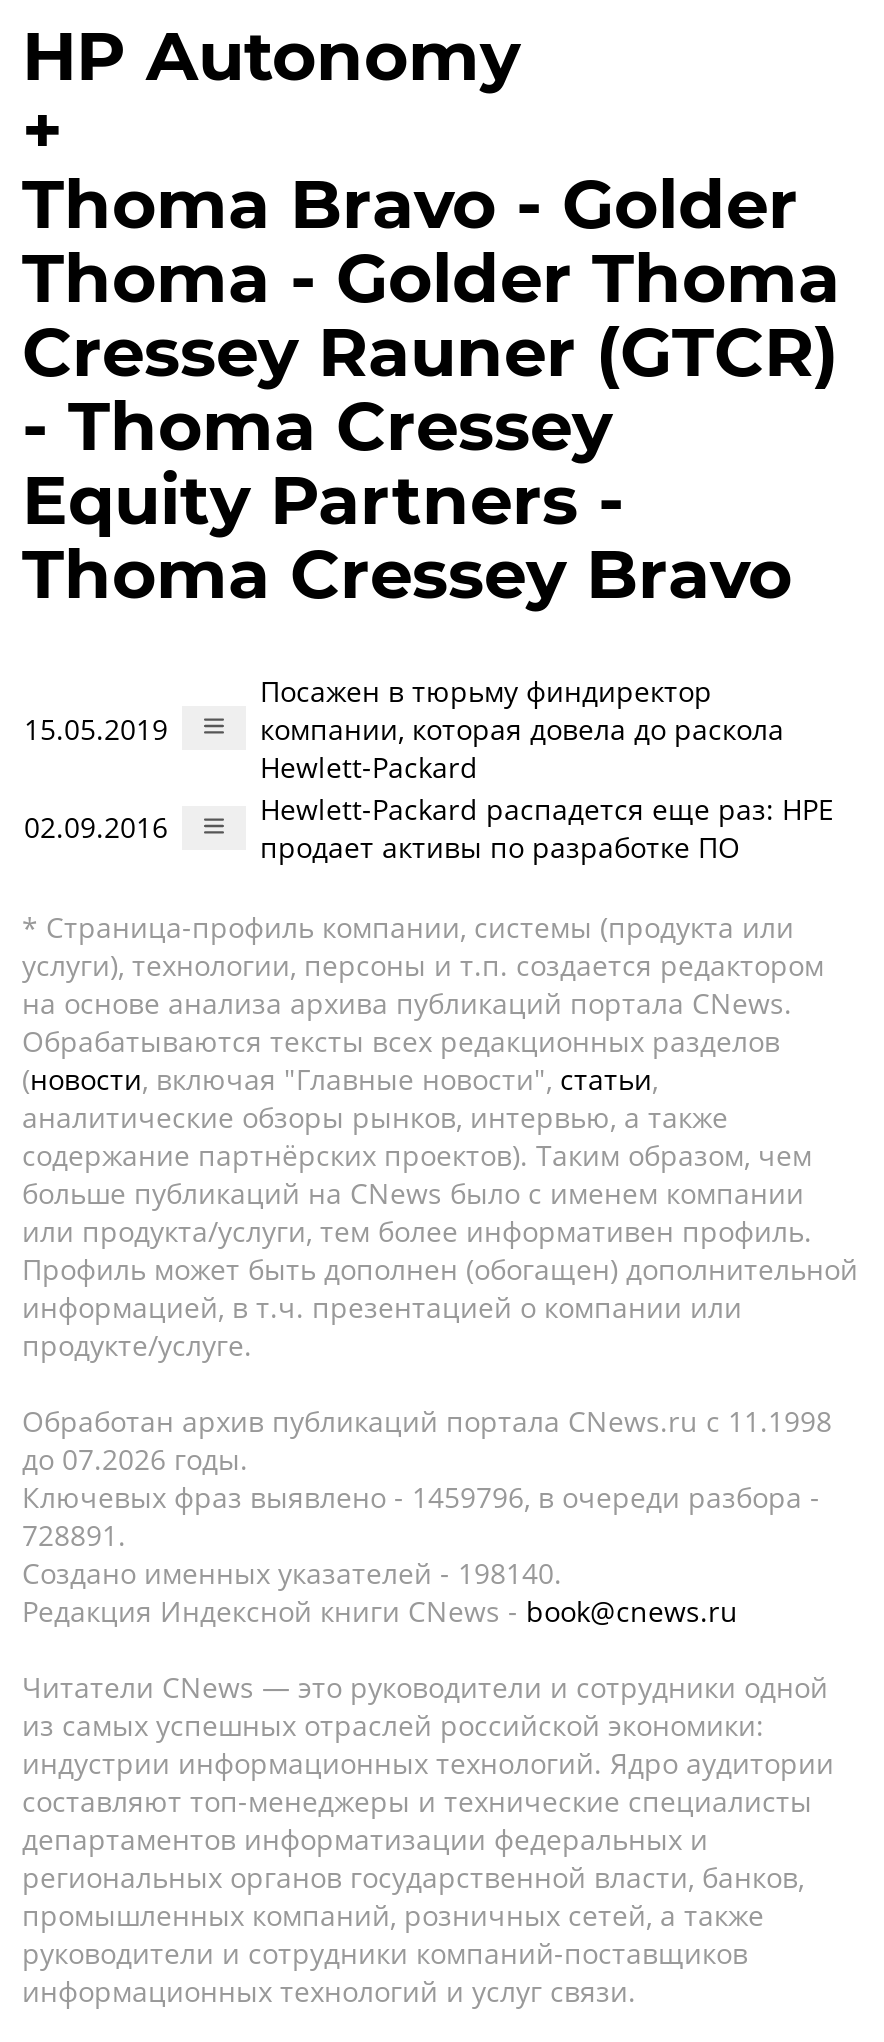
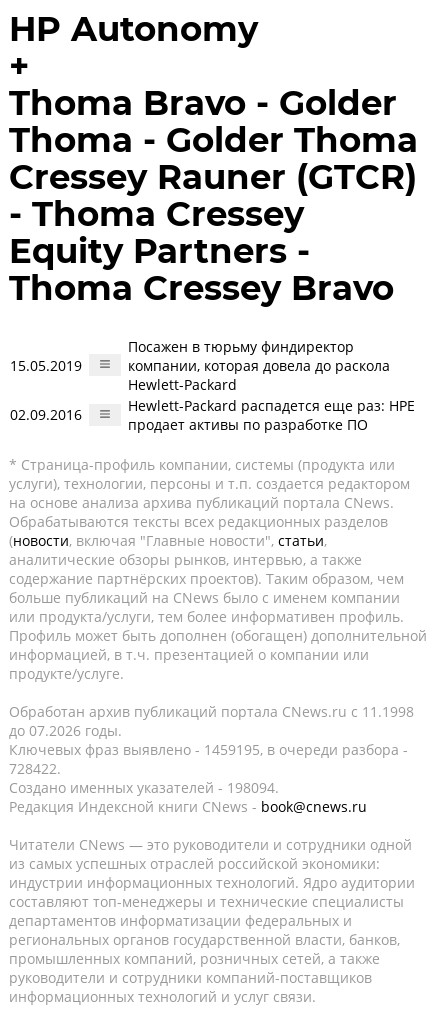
- Ключевых фраз выявлено - 1459796, в очереди разбора -
+ Ключевых фраз выявлено - 1459195, в очереди разбора -

- 728891.
+ 728422.

- Создано именных указателей - 198140.
+ Создано именных указателей - 198094.
